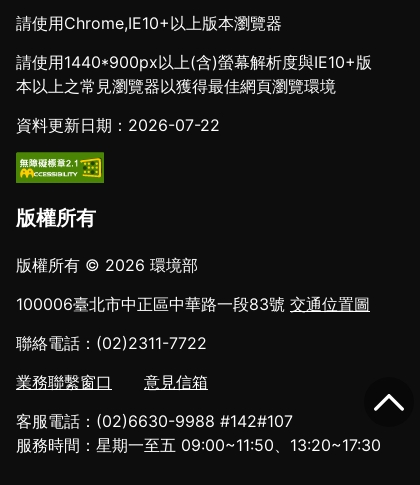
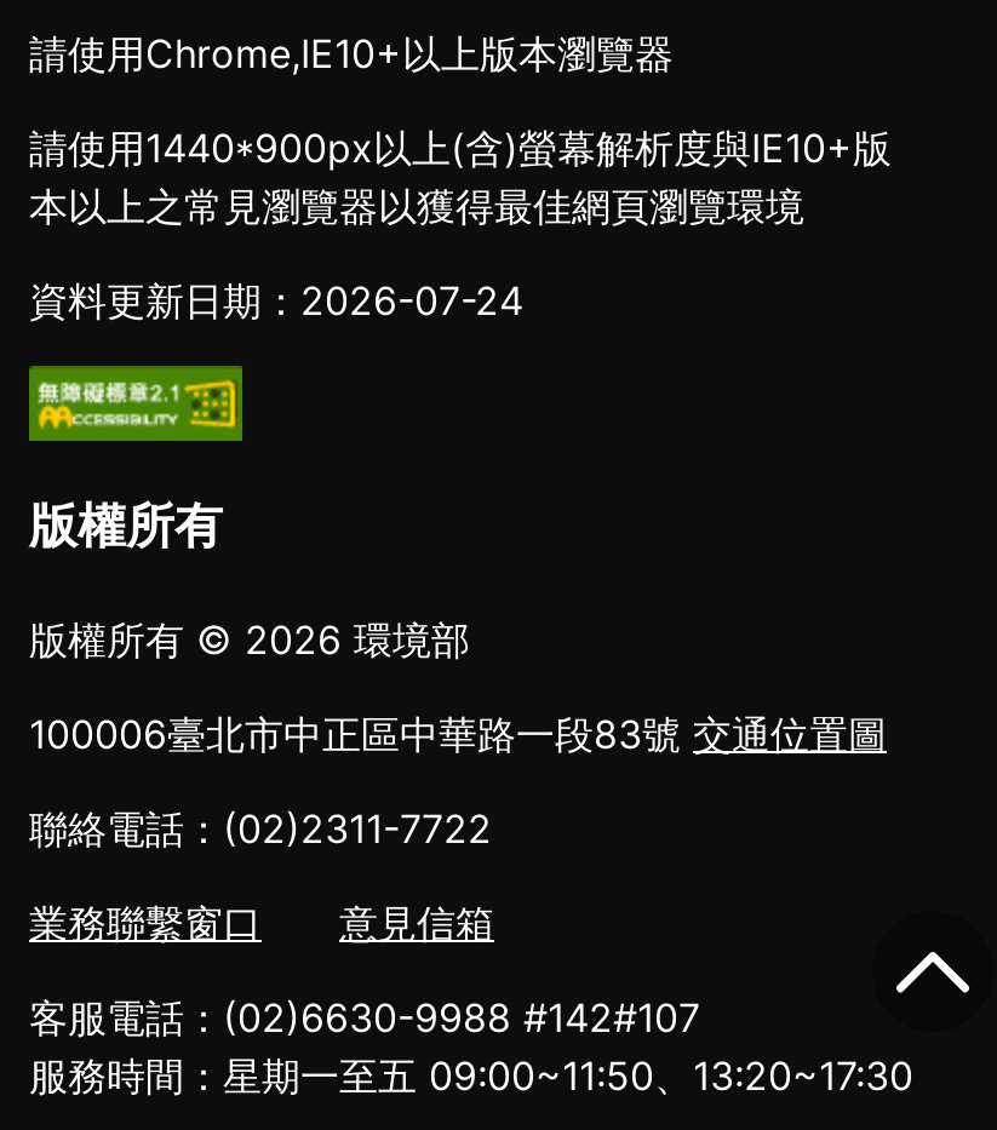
- 資料更新日期：2026-07-22
+ 資料更新日期：2026-07-24
